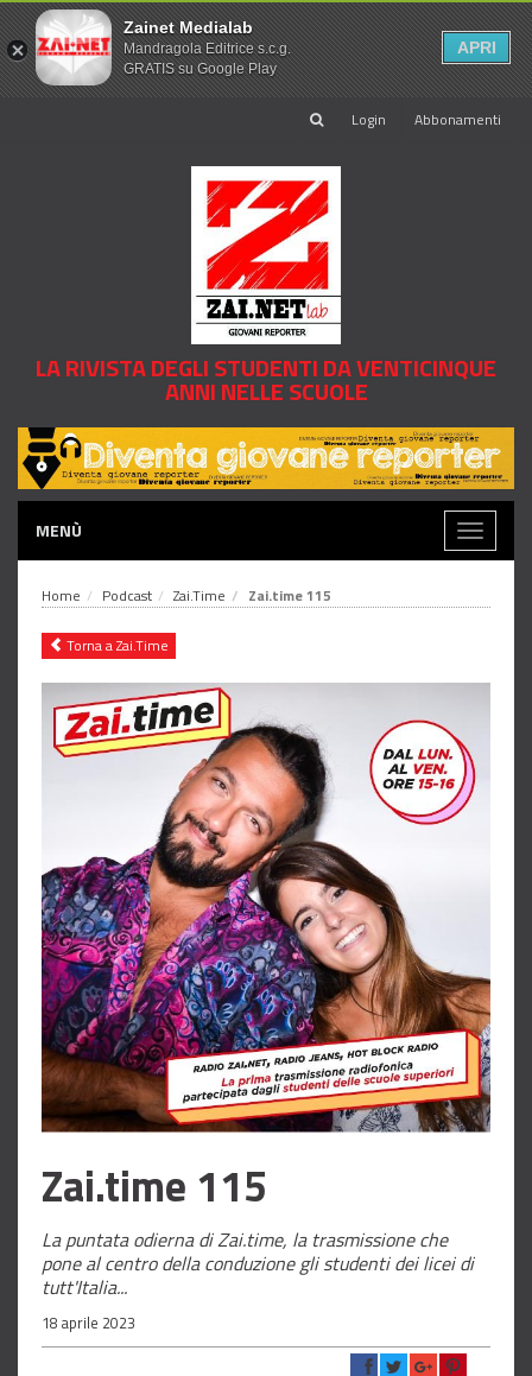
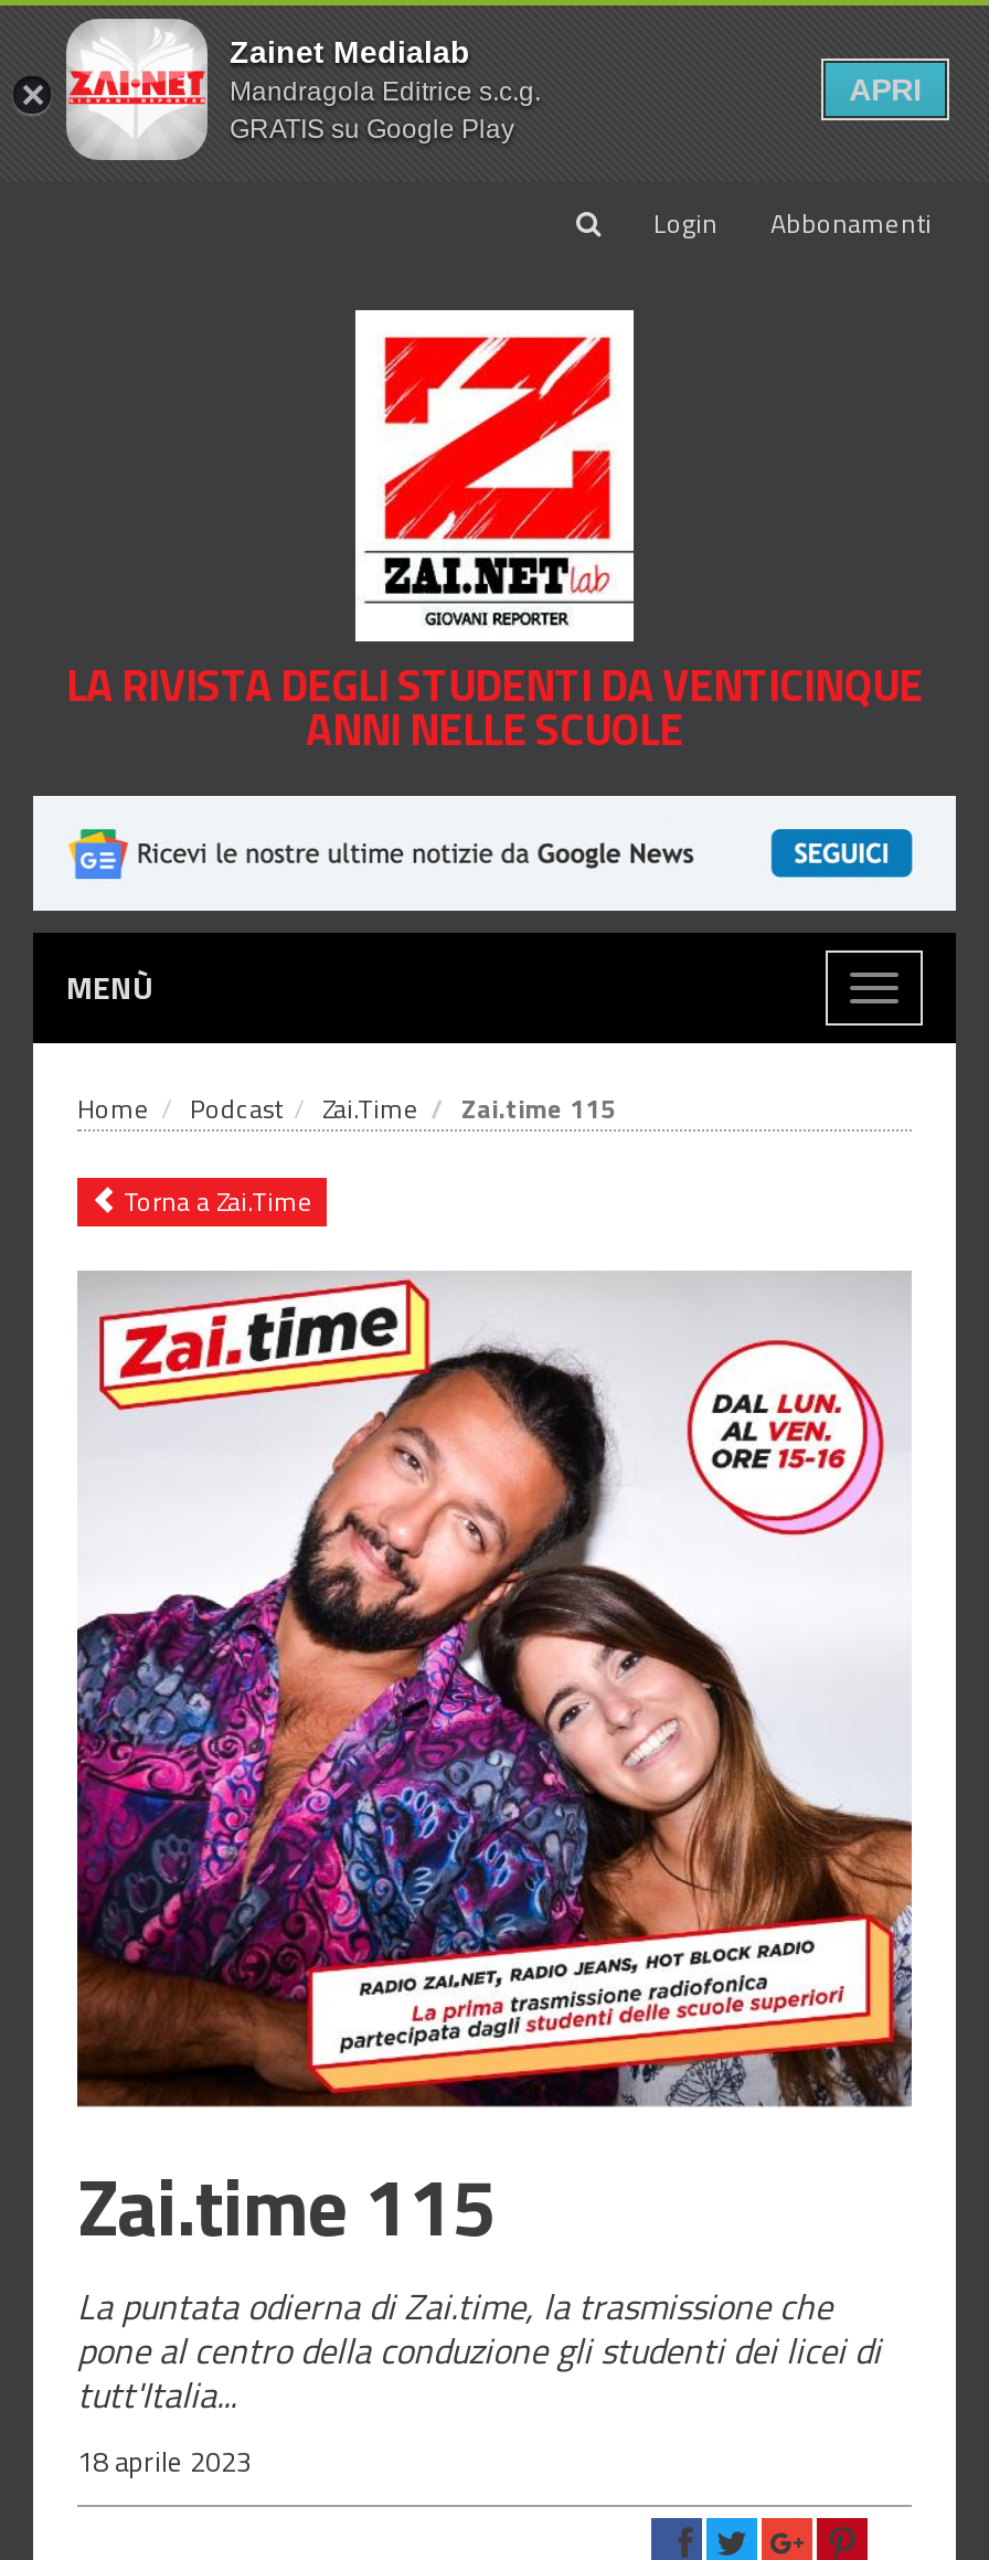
- [image]
+ [image]
